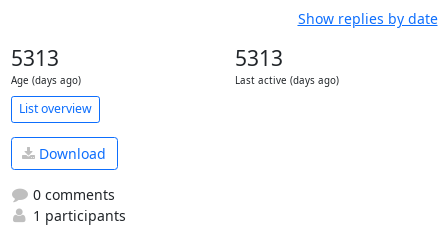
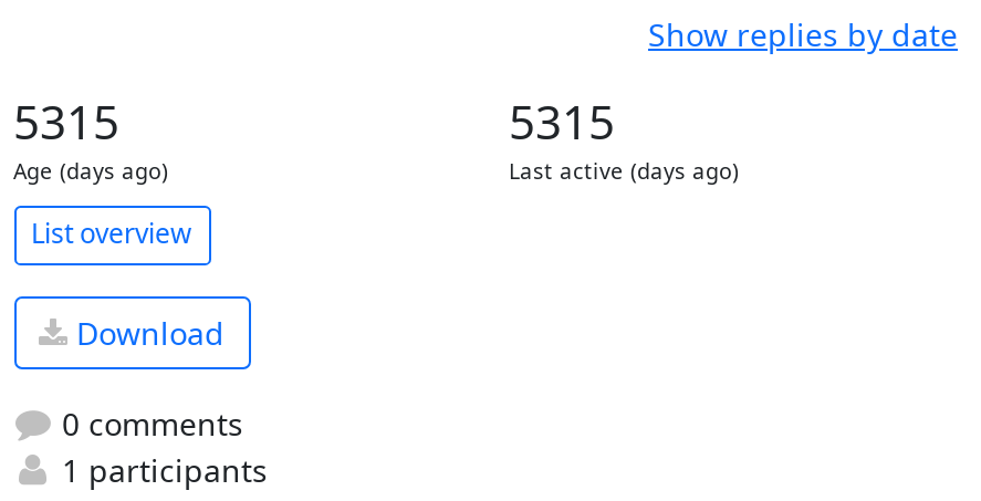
- 5313
+ 5315

- 5313
+ 5315
